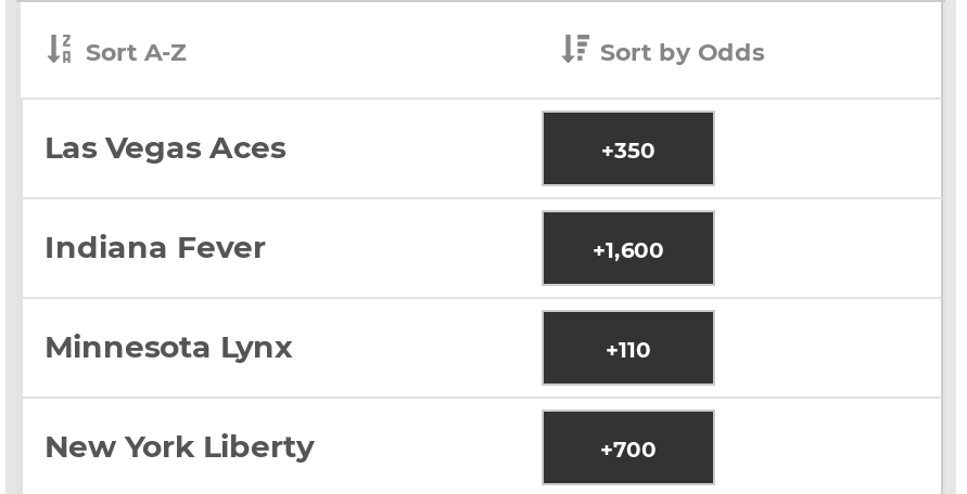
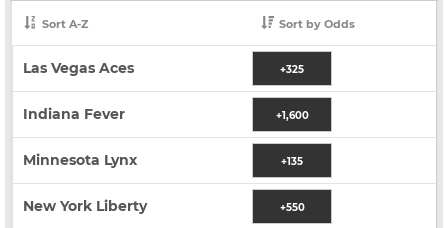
- +350
+ +325

- +110
+ +135

- +700
+ +550
